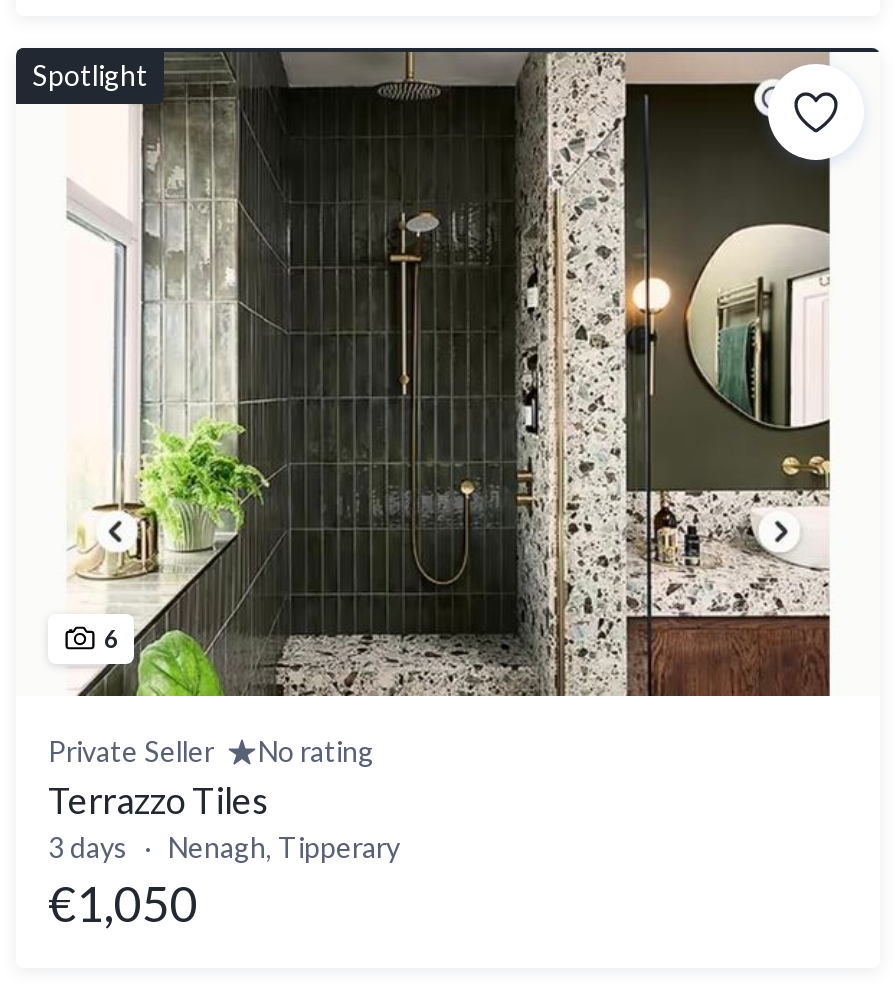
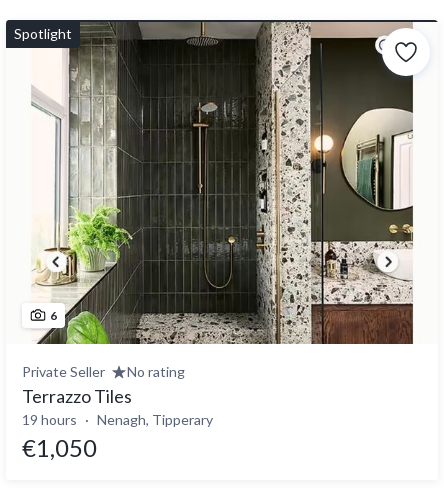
- 3 days Nenagh, Tipperary
+ 19 hours Nenagh, Tipperary
